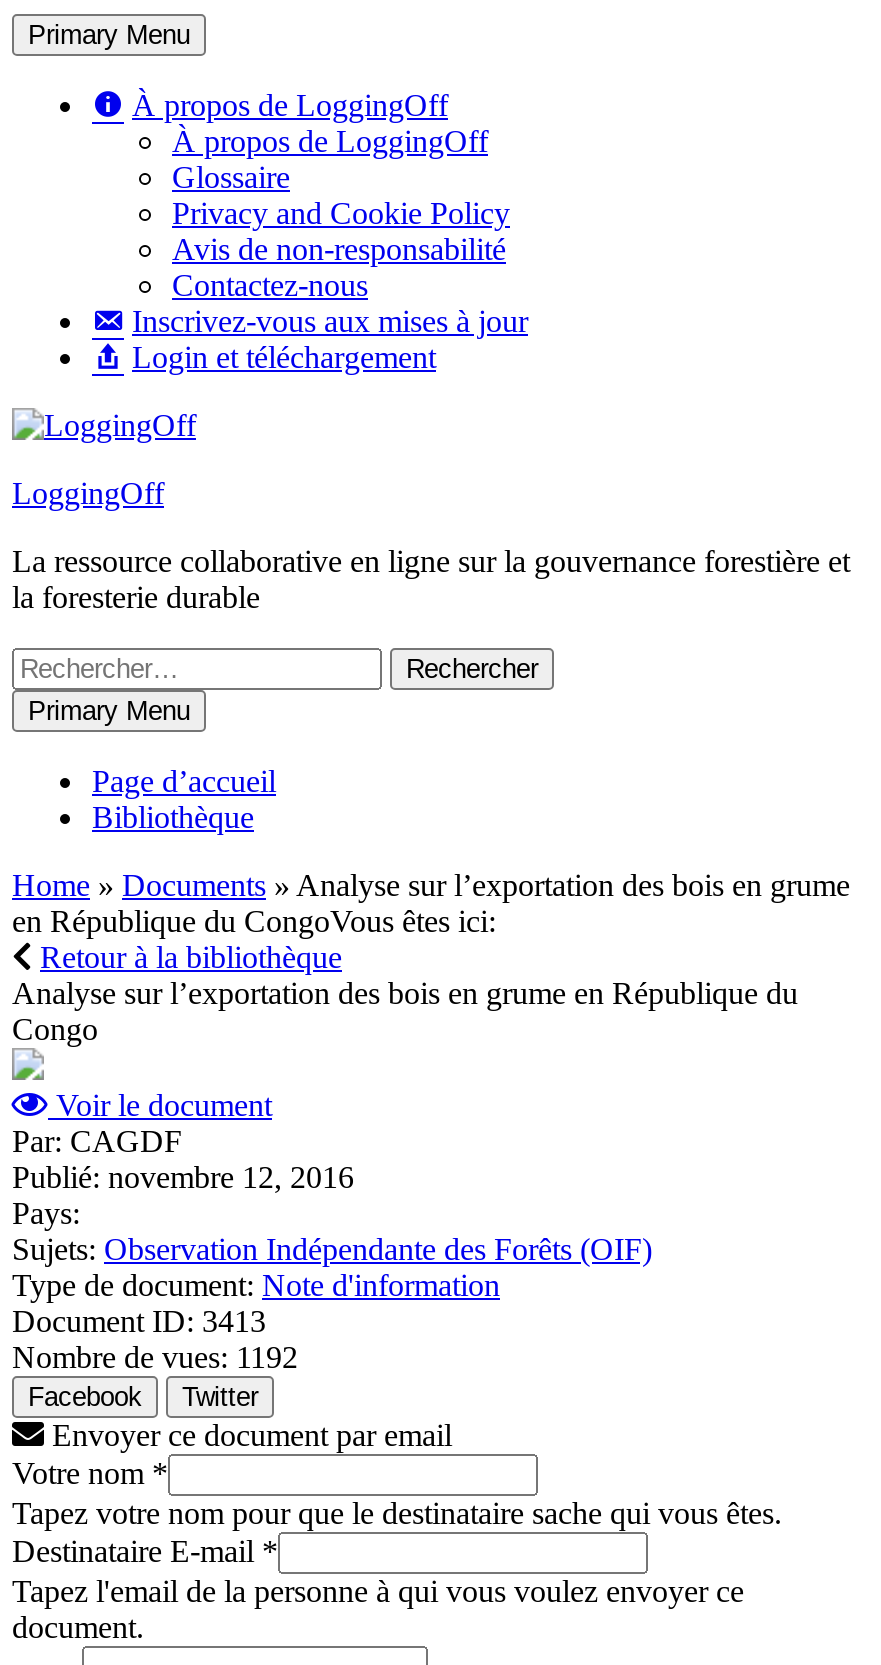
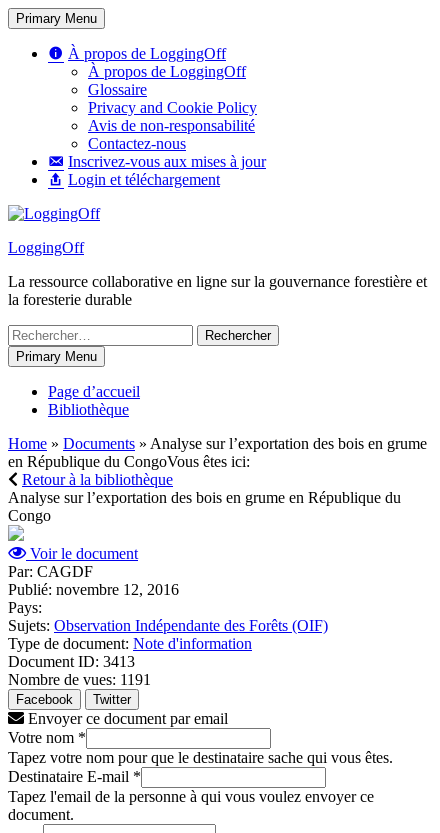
- Nombre de vues: 1192
+ Nombre de vues: 1191
